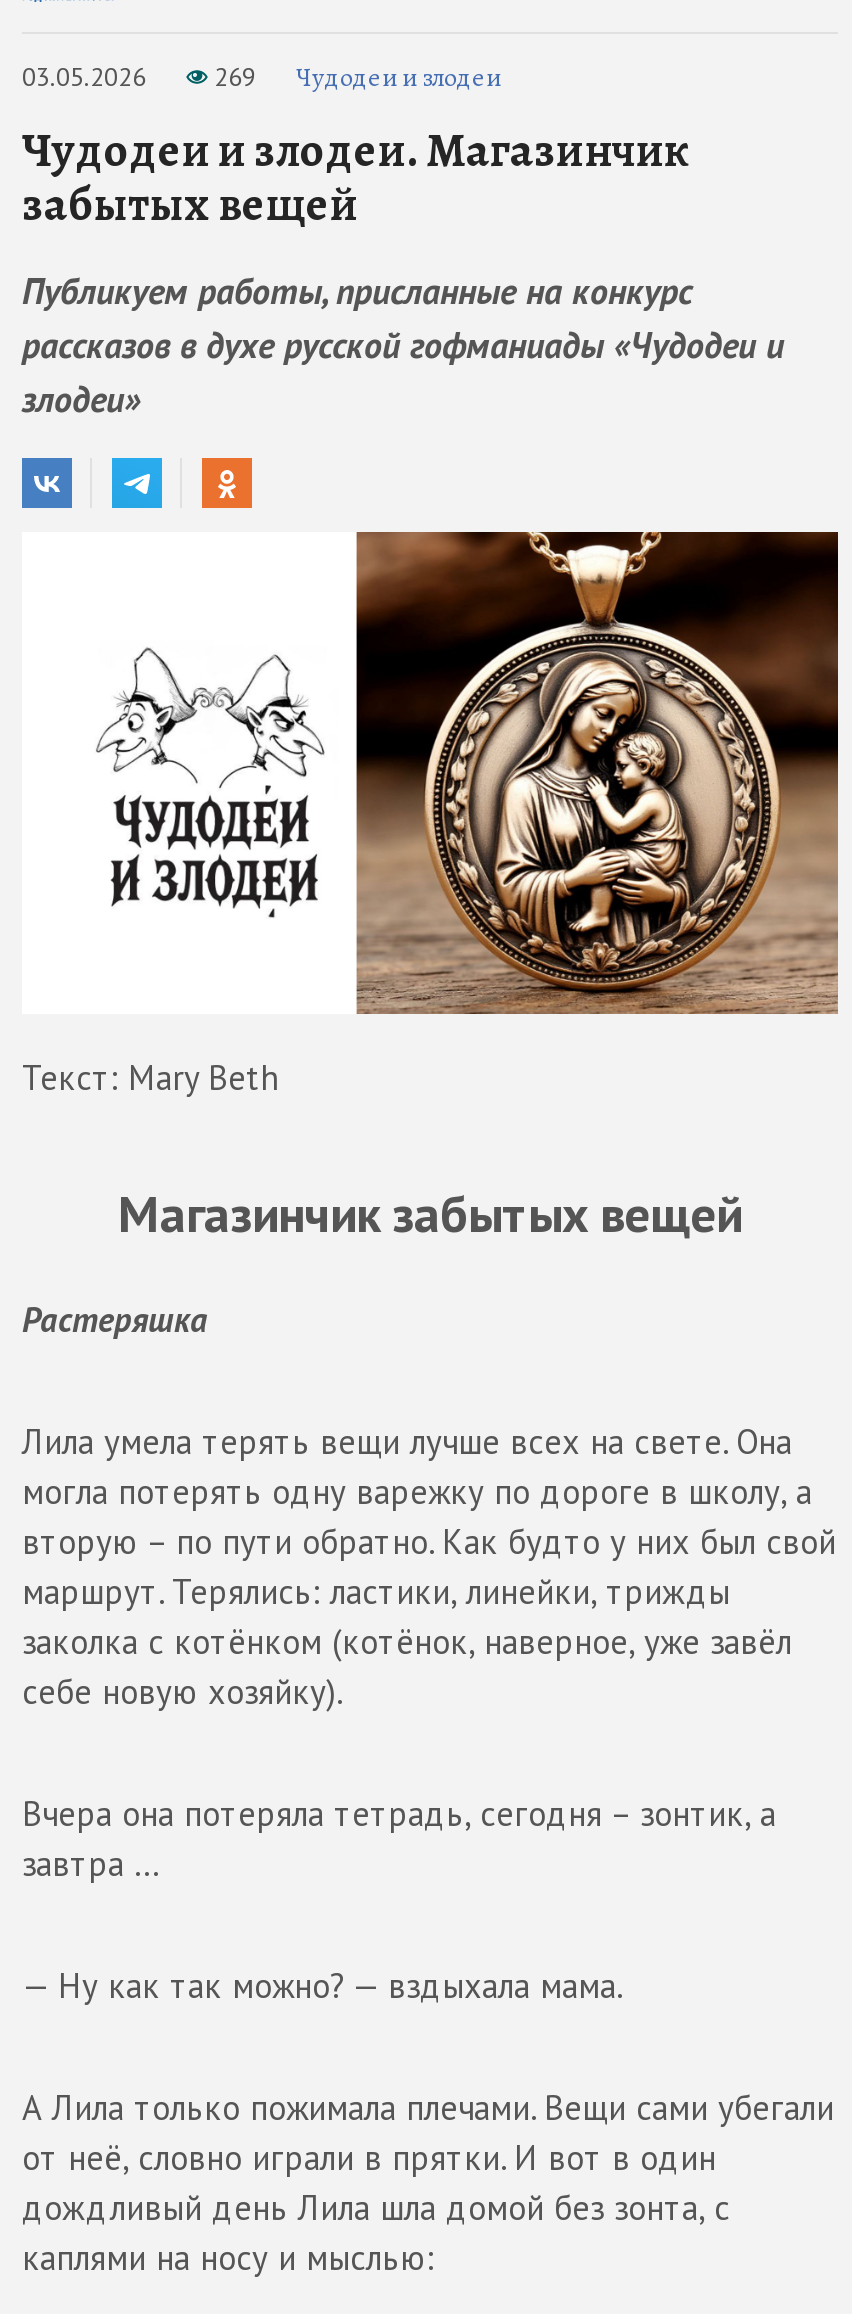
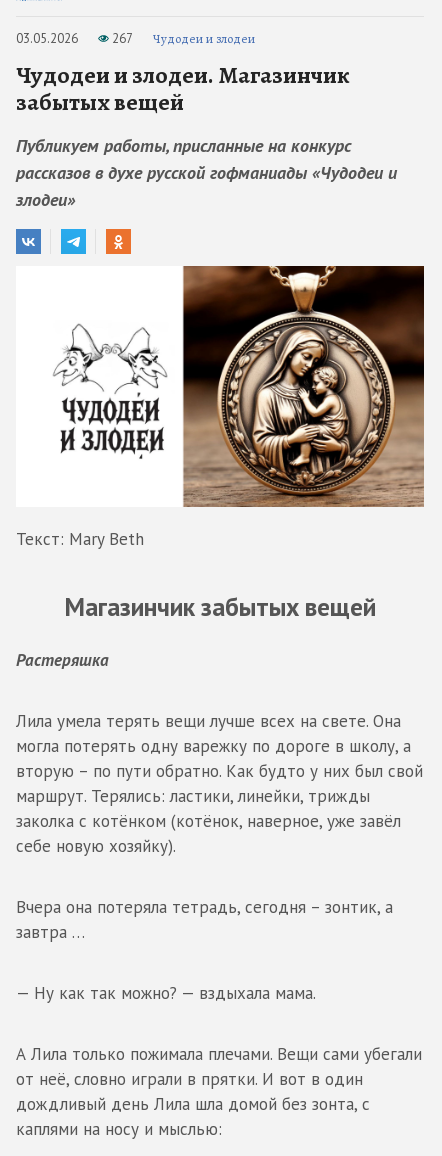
- 03.05.2026 269 Чудодеи и злодеи
+ 03.05.2026 267 Чудодеи и злодеи
